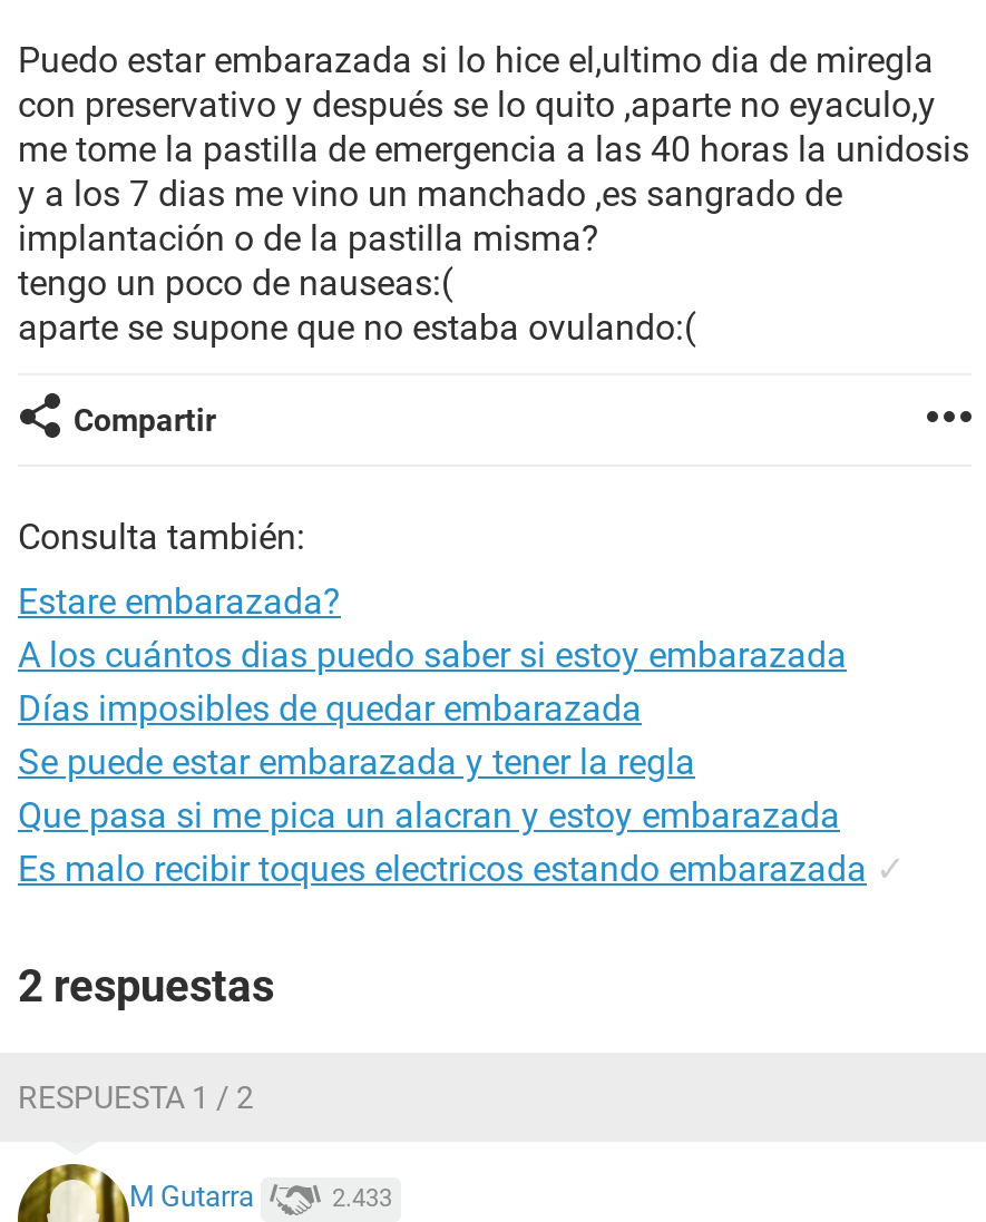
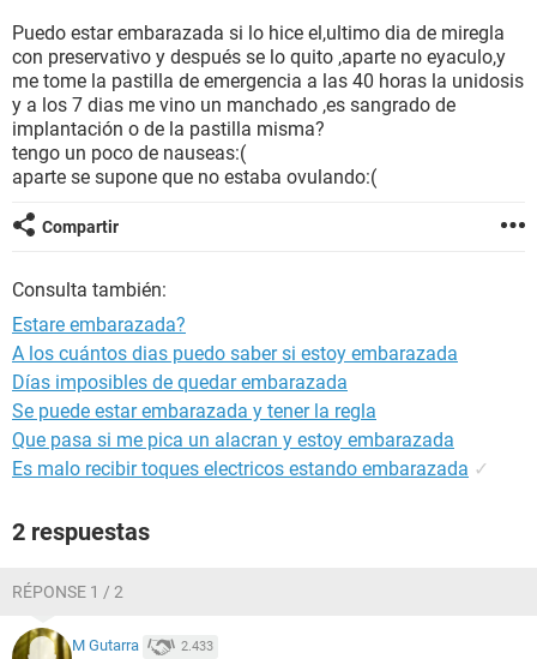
- RESPUESTA 1 / 2
+ RÉPONSE 1 / 2
